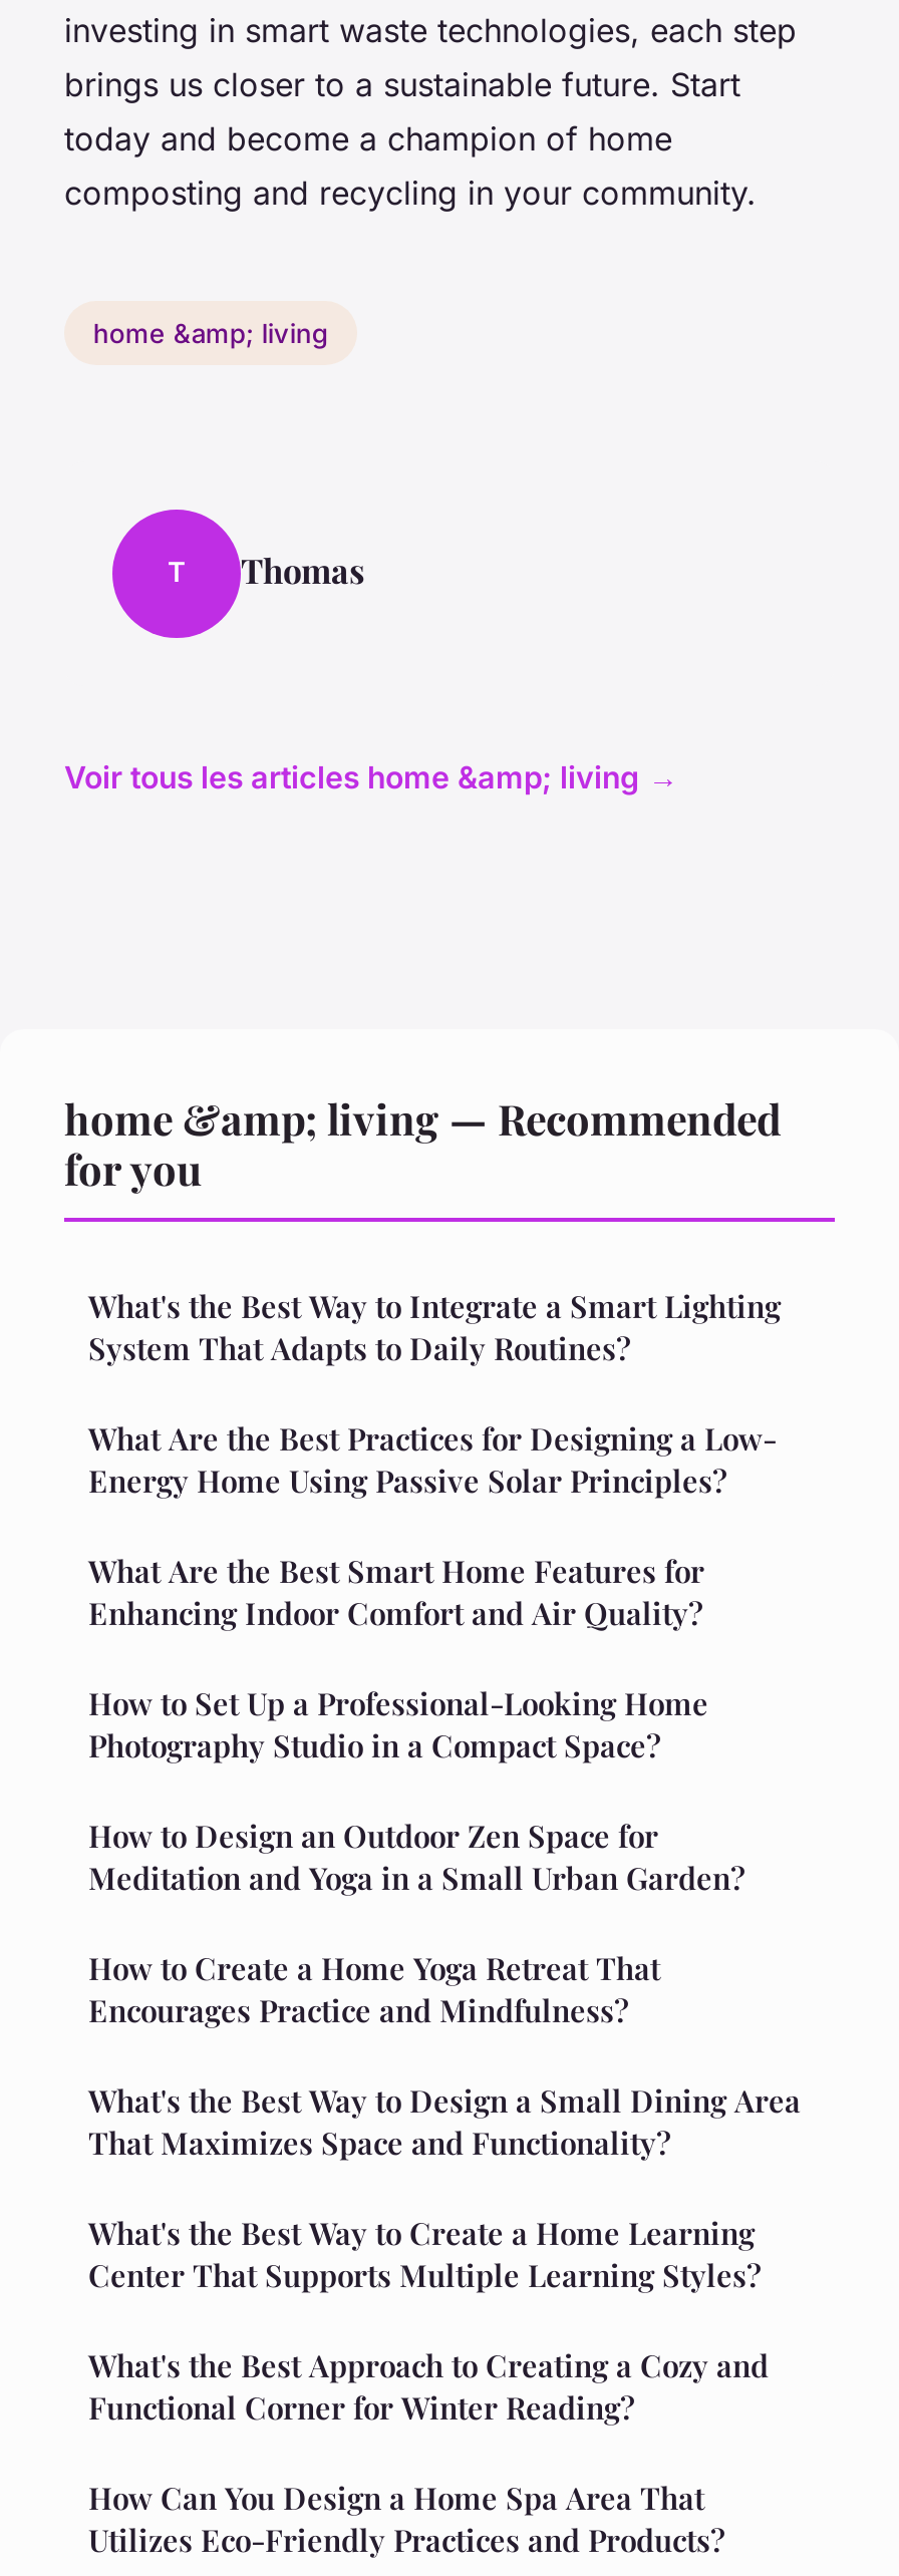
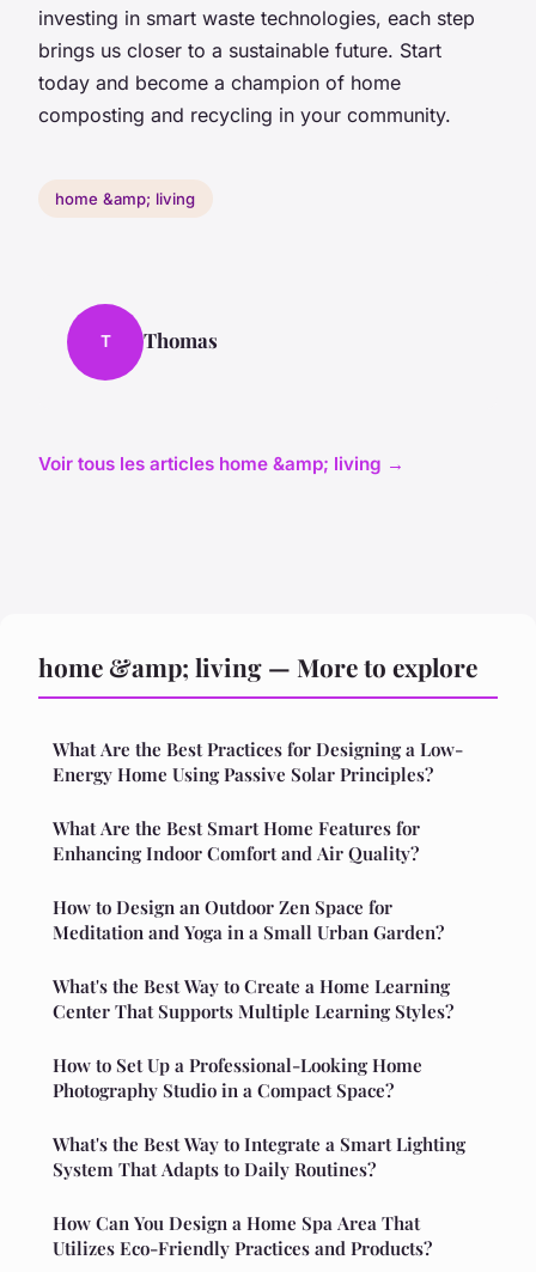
- home &amp; living — Recommended
- for you
+ home &amp; living — More to explore

moved down: What's the Best Way to Integrate a Smart Lighting | System That Adapts to Daily Routines?

moved down: How to Set Up a Professional-Looking Home | Photography Studio in a Compact Space?

- How to Create a Home Yoga Retreat That
- Encourages Practice and Mindfulness?
- What's the Best Way to Design a Small Dining Area
- That Maximizes Space and Functionality?

moved up: What's the Best Way to Create a Home Learning | Center That Supports Multiple Learning Styles?

- What's the Best Approach to Creating a Cozy and
- Functional Corner for Winter Reading?
